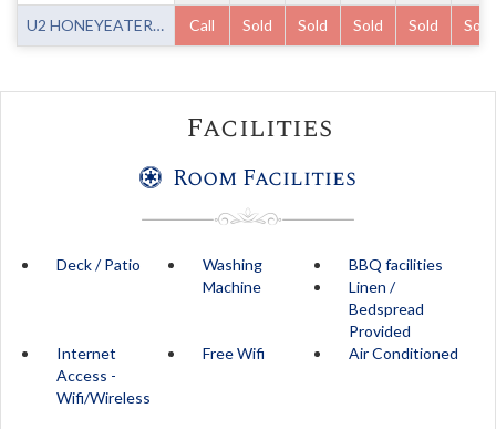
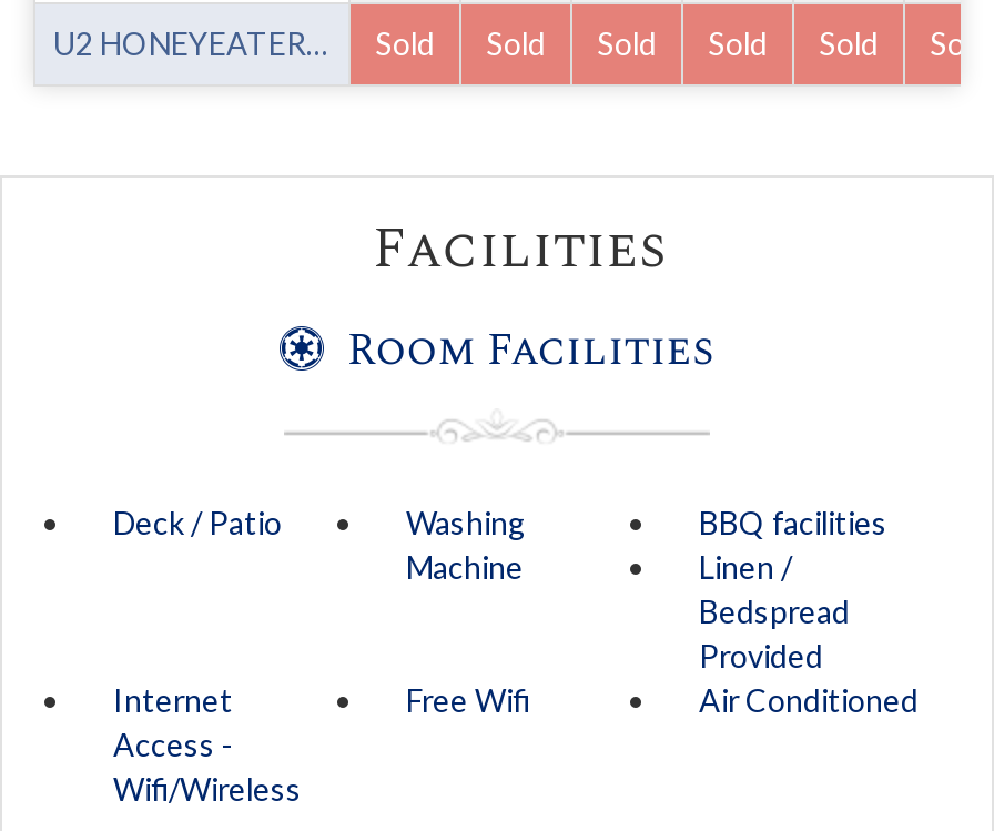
- Call
+ Sold
